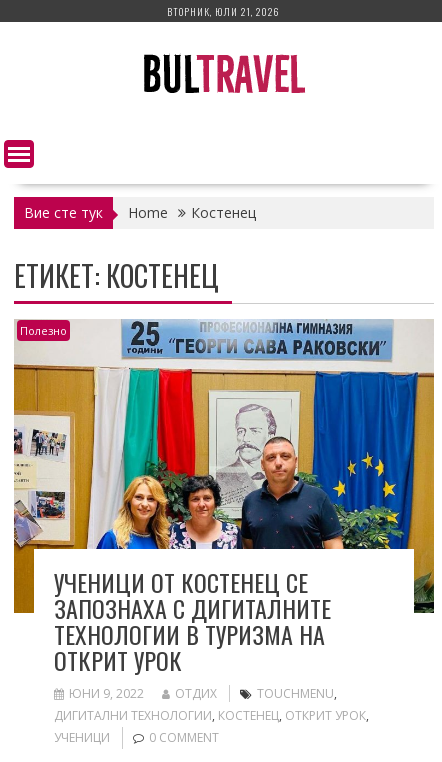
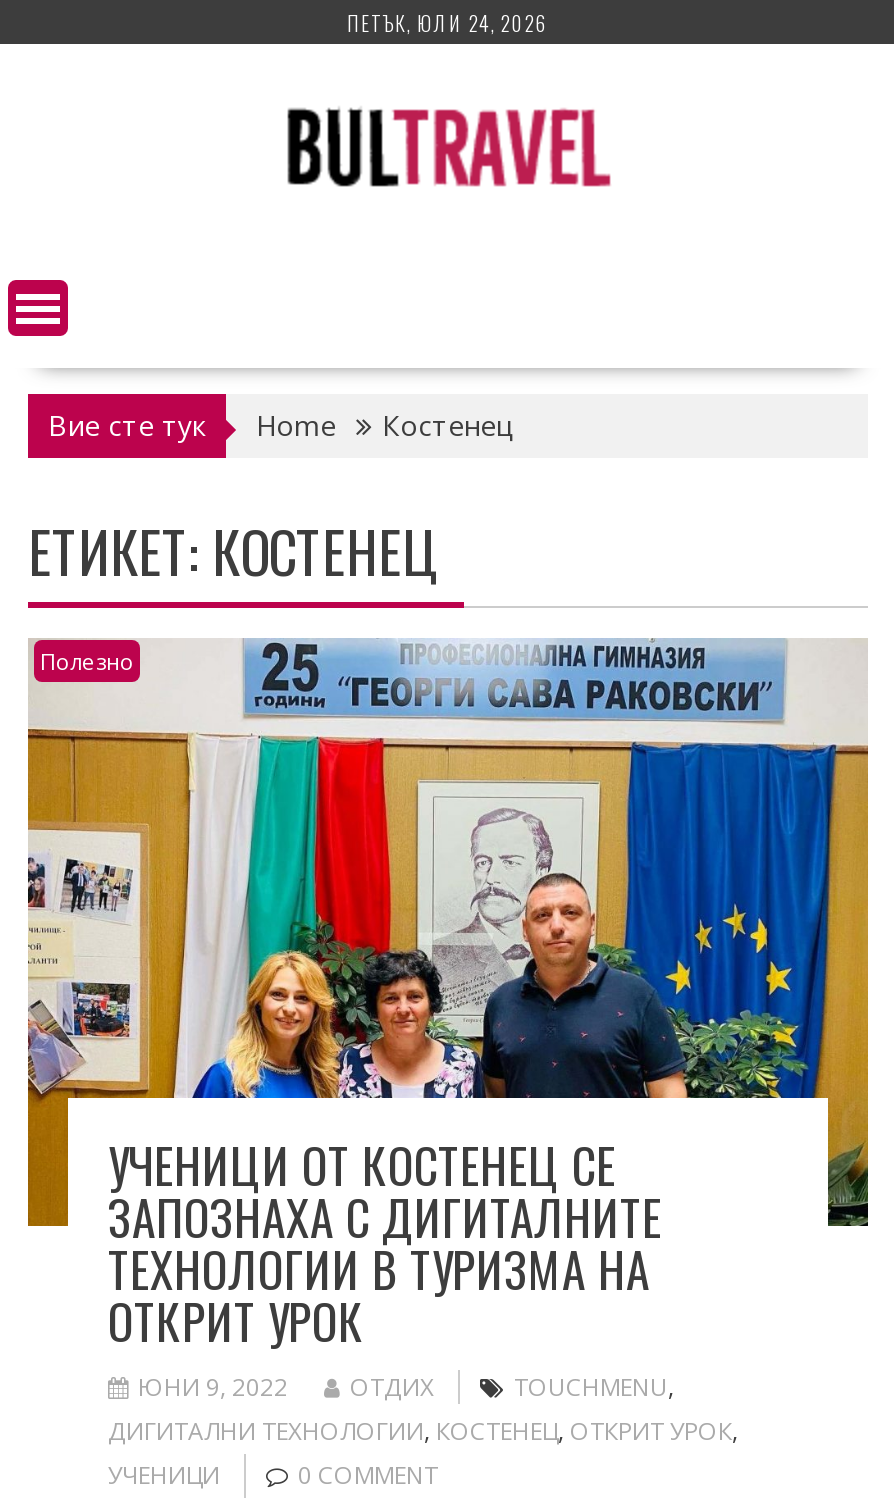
- ВТОРНИК, ЮЛИ 21, 2026
+ ПЕТЪК, ЮЛИ 24, 2026
